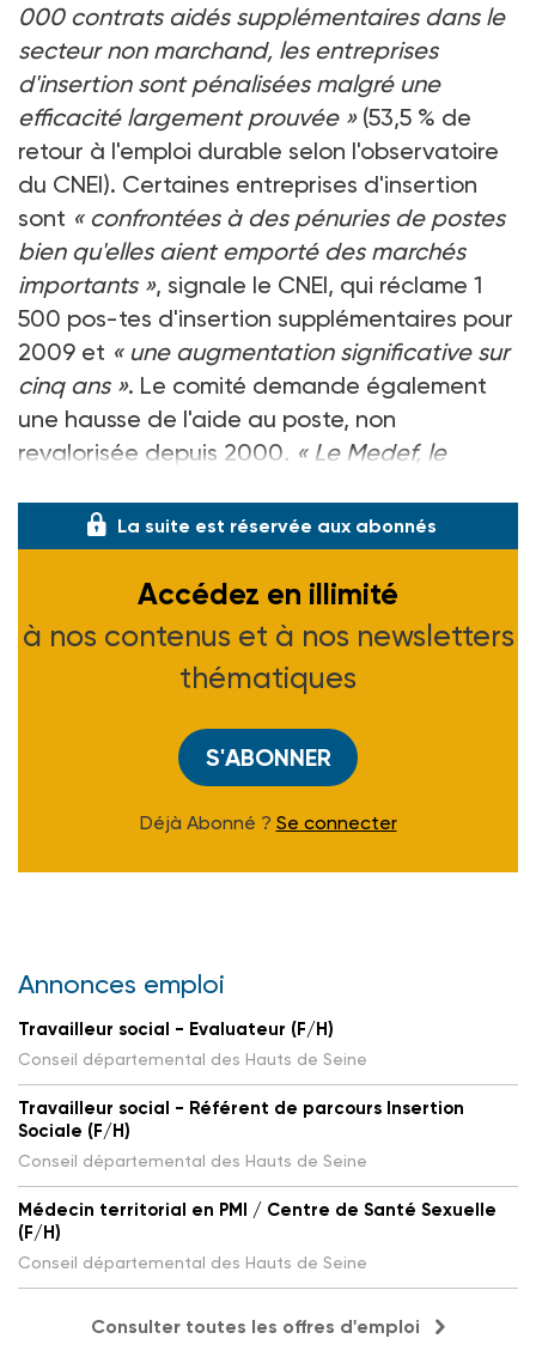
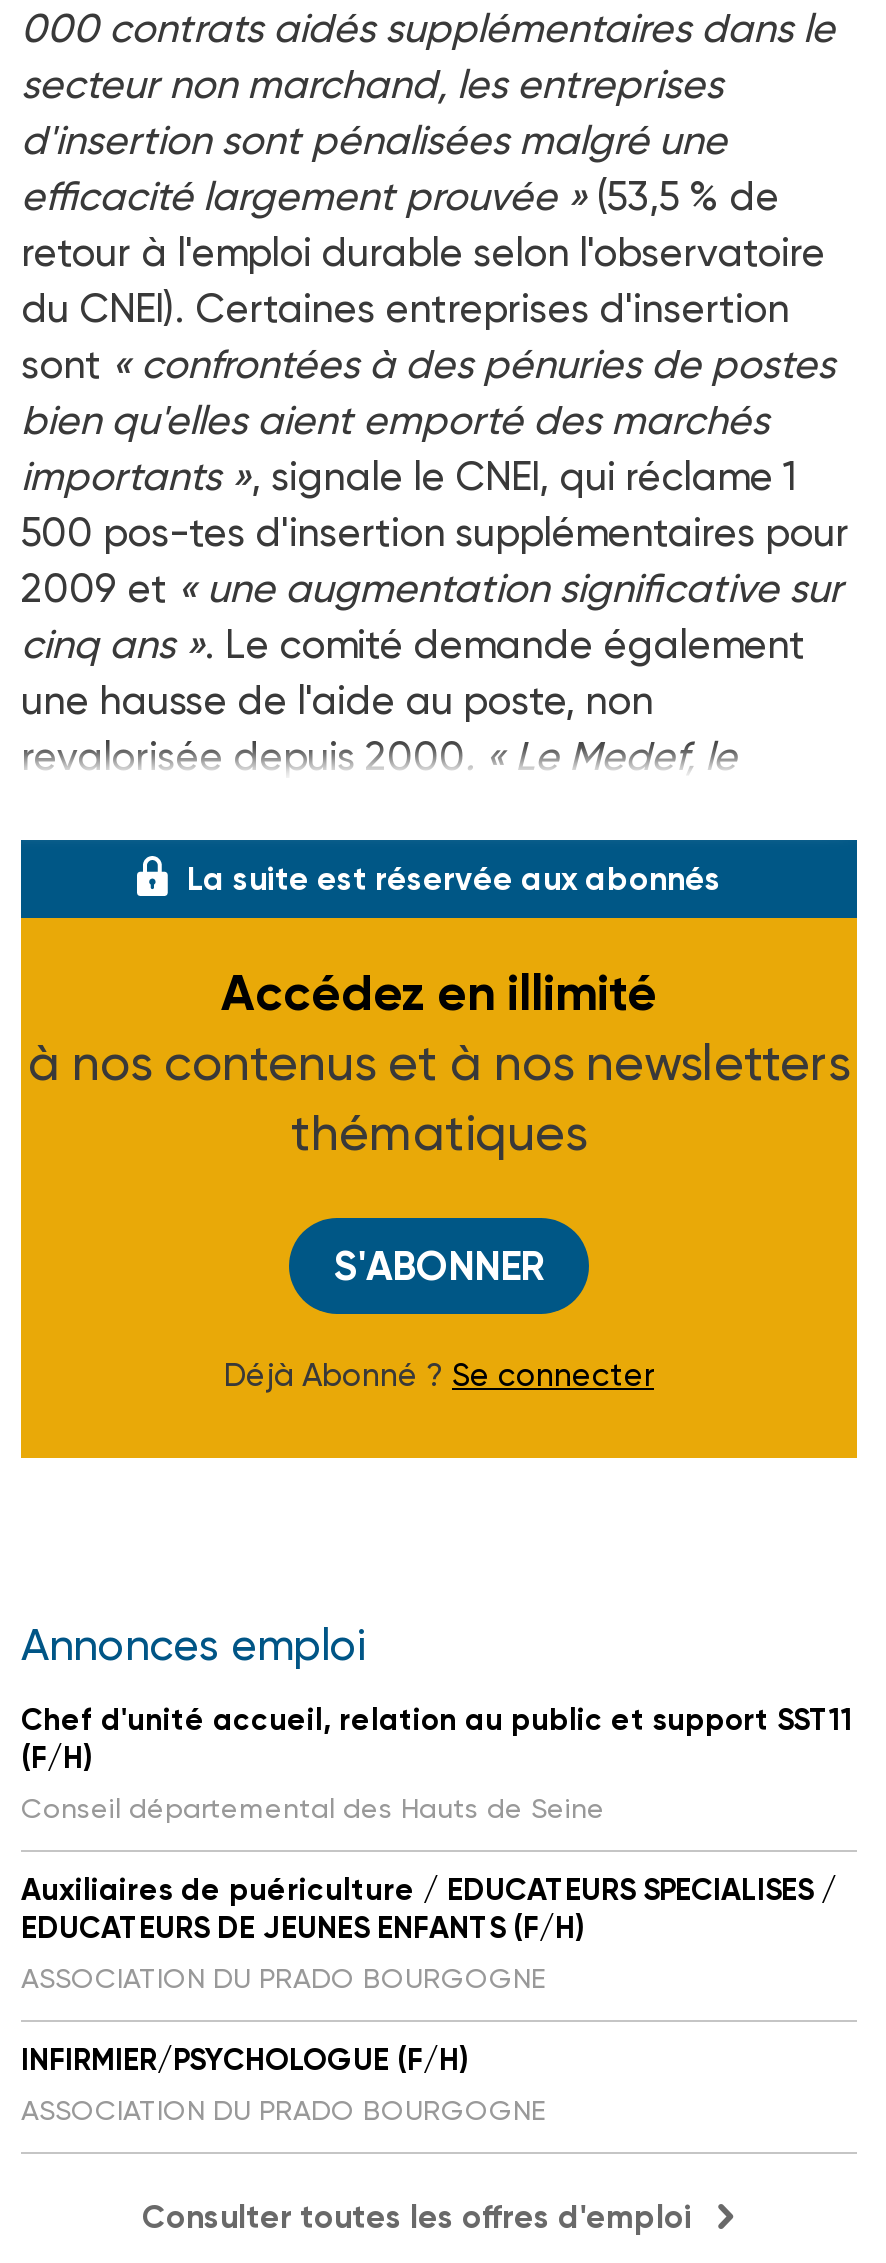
- Travailleur social - Evaluateur (F/H)
- Conseil départemental des Hauts de Seine
- Travailleur social - Référent de parcours Insertion
- Sociale (F/H)
- Conseil départemental des Hauts de Seine
- Médecin territorial en PMI / Centre de Santé Sexuelle
+ Chef d'unité accueil, relation au public et support SST11

moved up: (F/H) | Conseil départemental des Hauts de Seine

+ Auxiliaires de puériculture / EDUCATEURS SPECIALISES /
+ EDUCATEURS DE JEUNES ENFANTS (F/H)
+ ASSOCIATION DU PRADO BOURGOGNE
+ INFIRMIER/PSYCHOLOGUE (F/H)
+ ASSOCIATION DU PRADO BOURGOGNE
